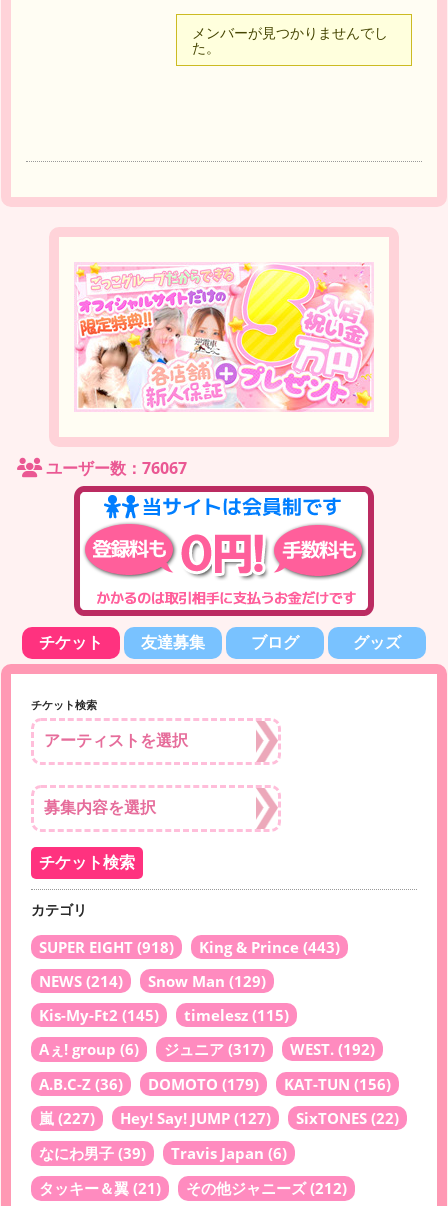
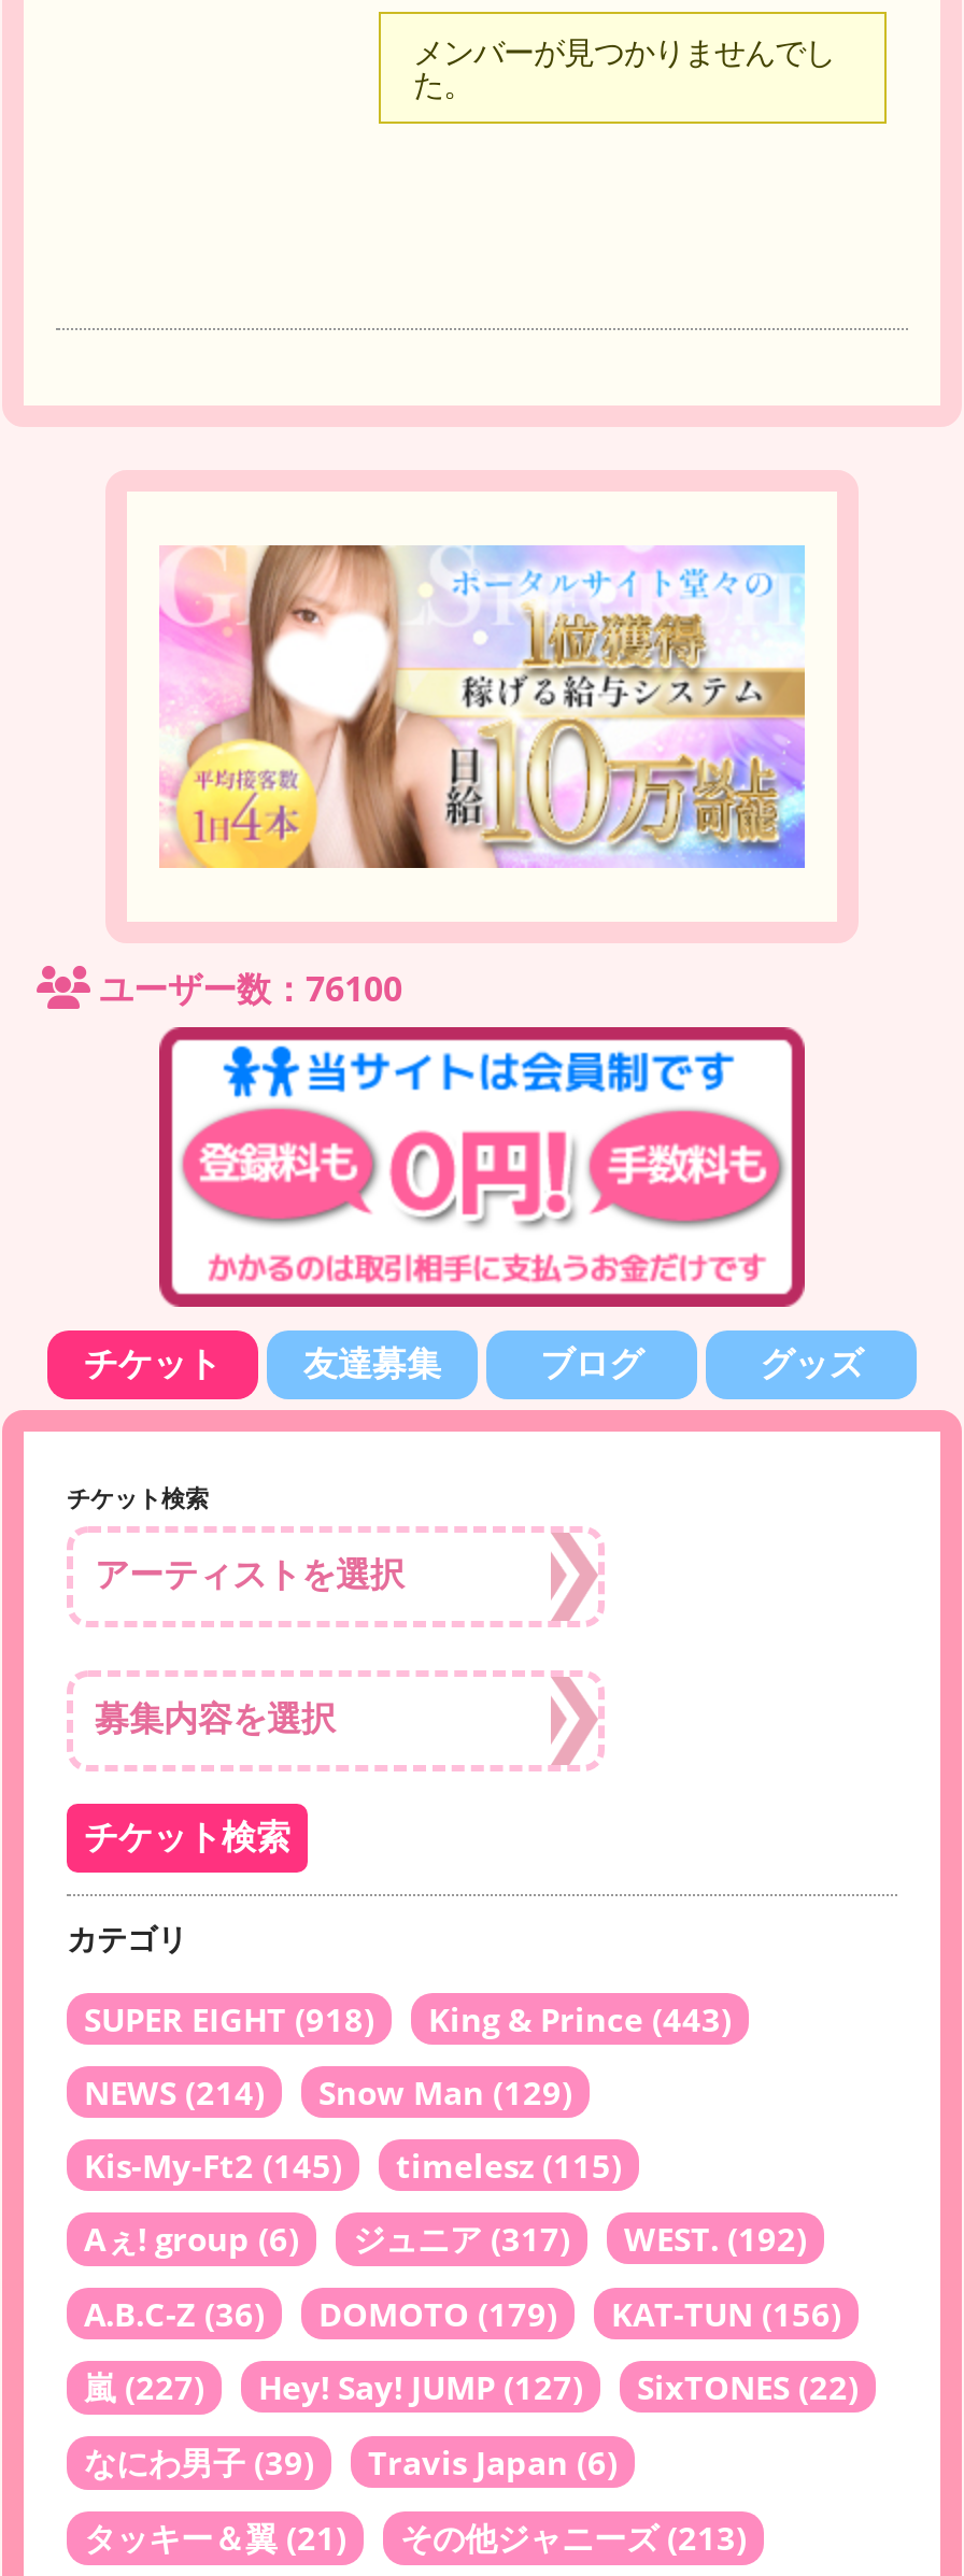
- [image]
+ [image]

- ユーザー数：76067
+ ユーザー数：76100

- その他ジャニーズ(212)
+ その他ジャニーズ(213)
